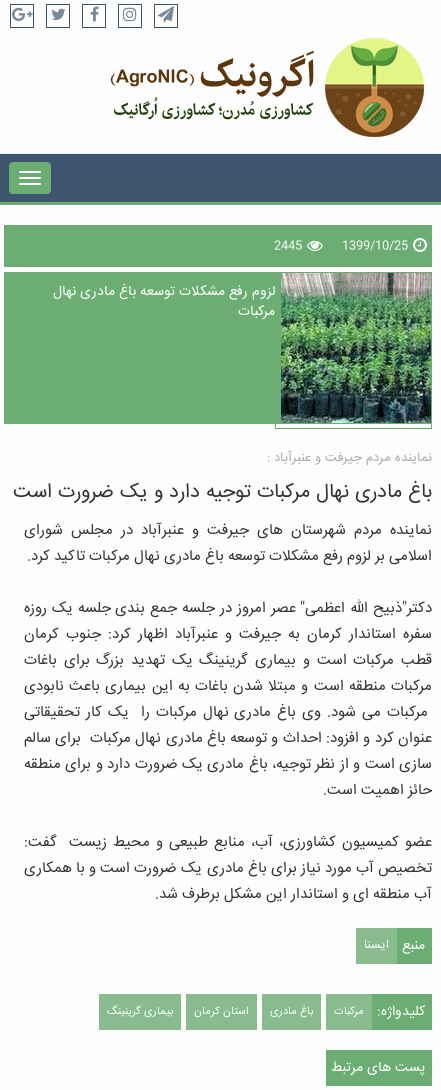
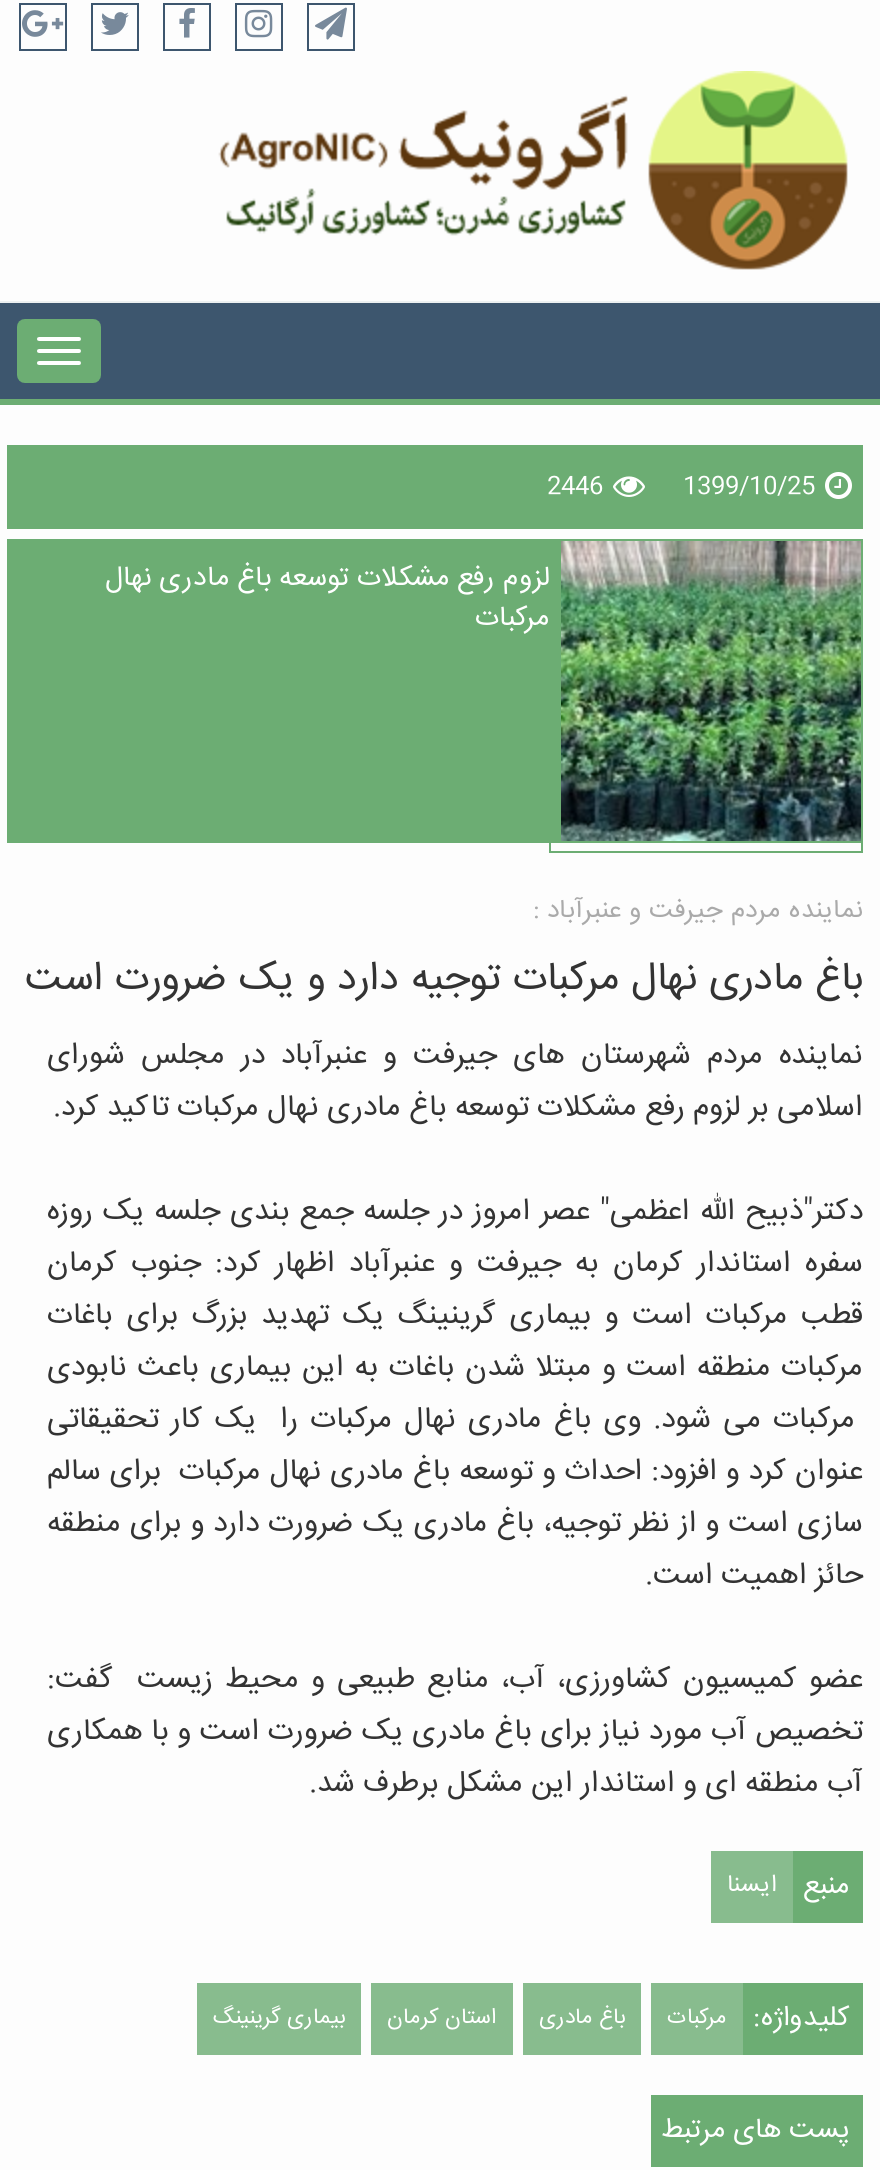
- 2445
+ 2446
